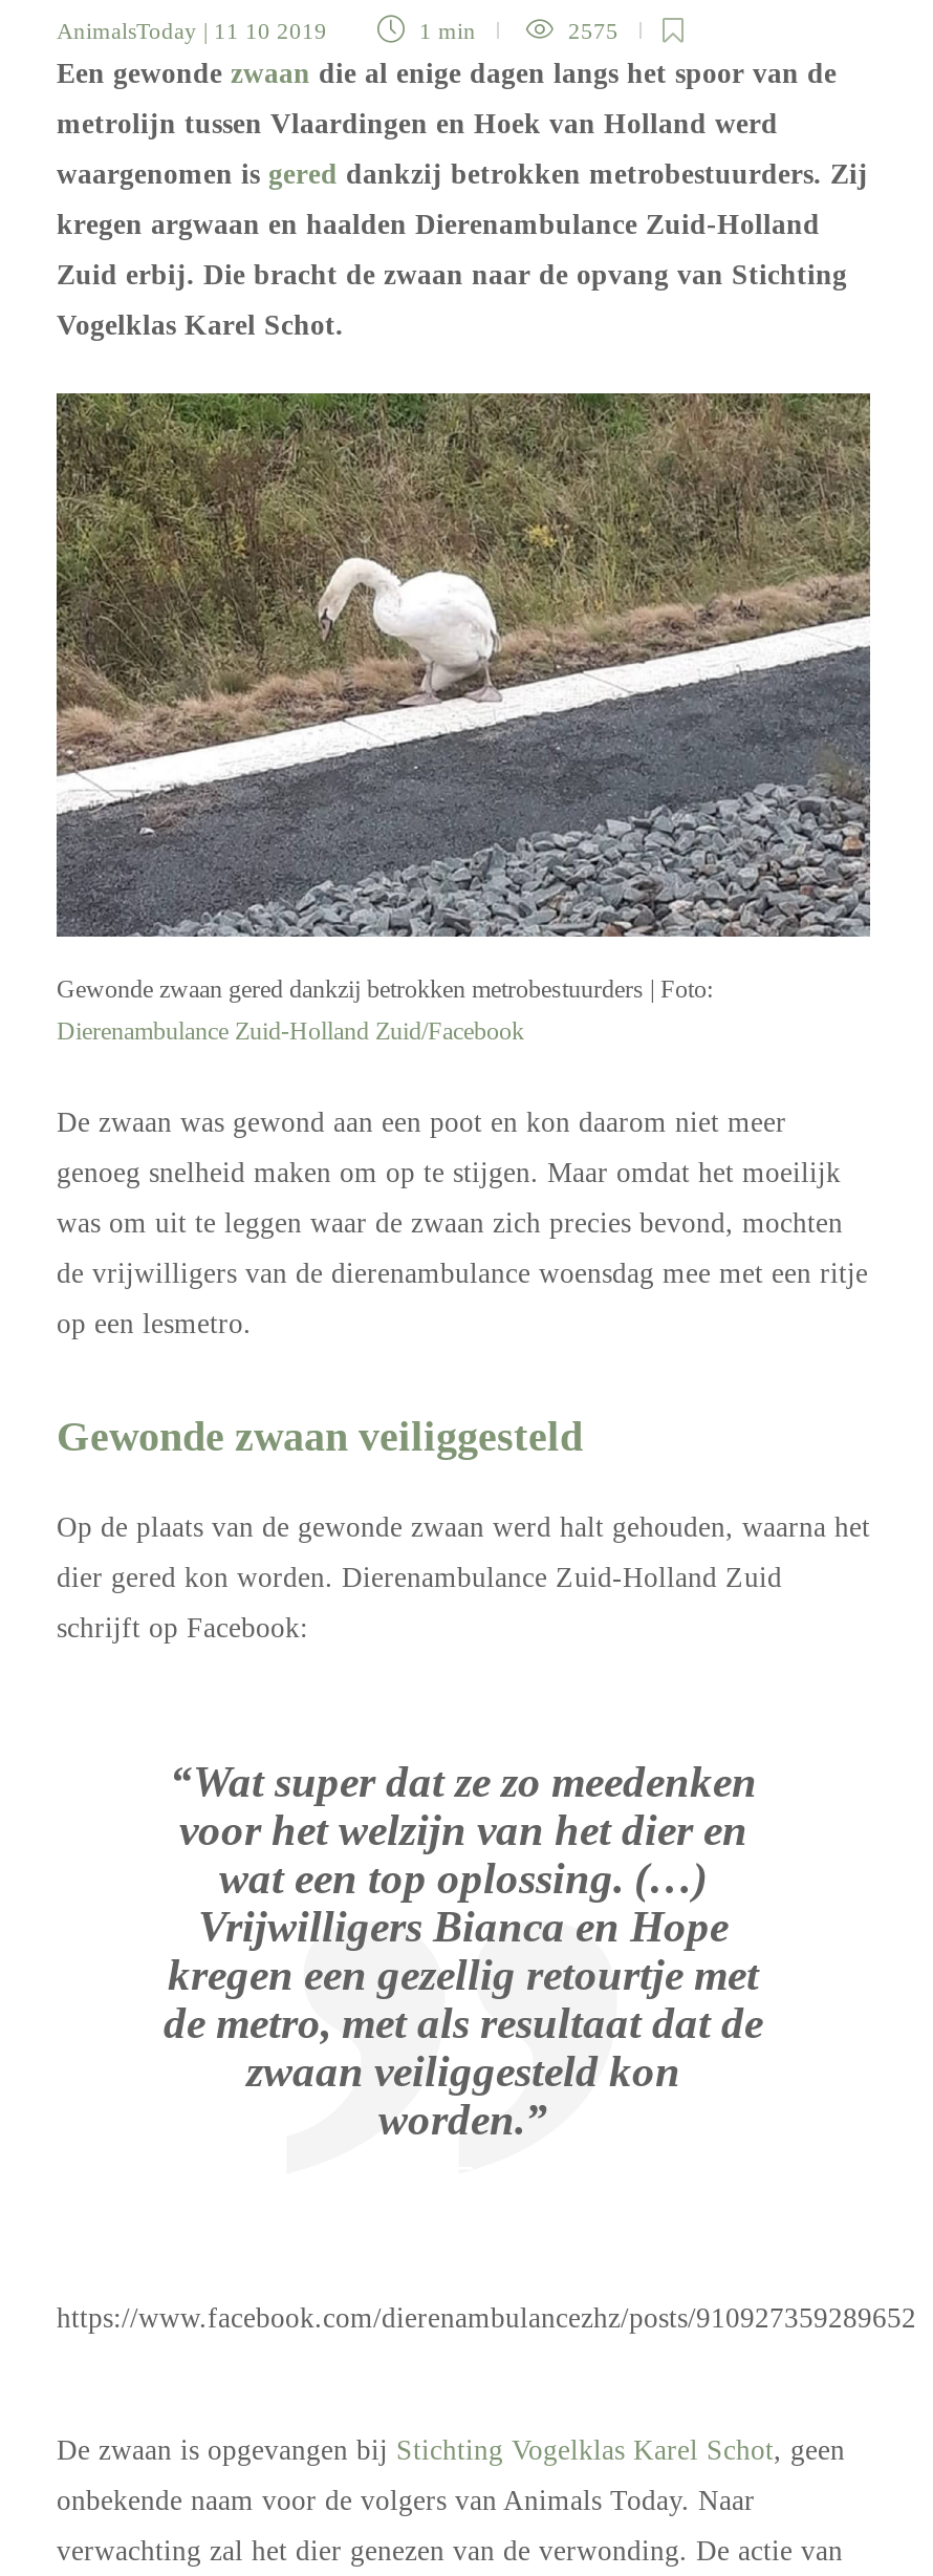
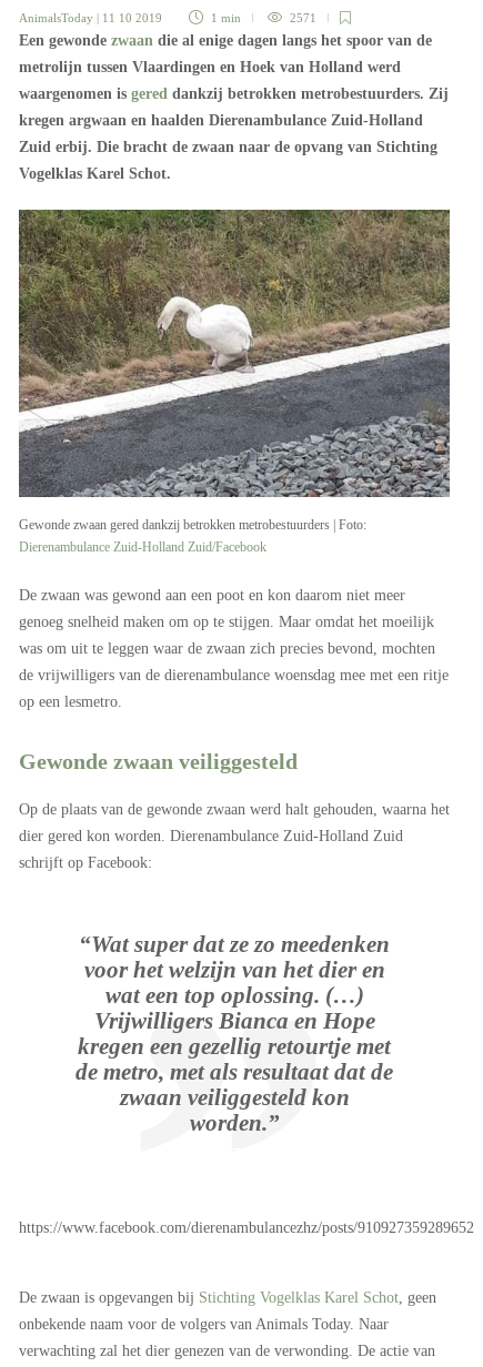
- 2575
+ 2571
